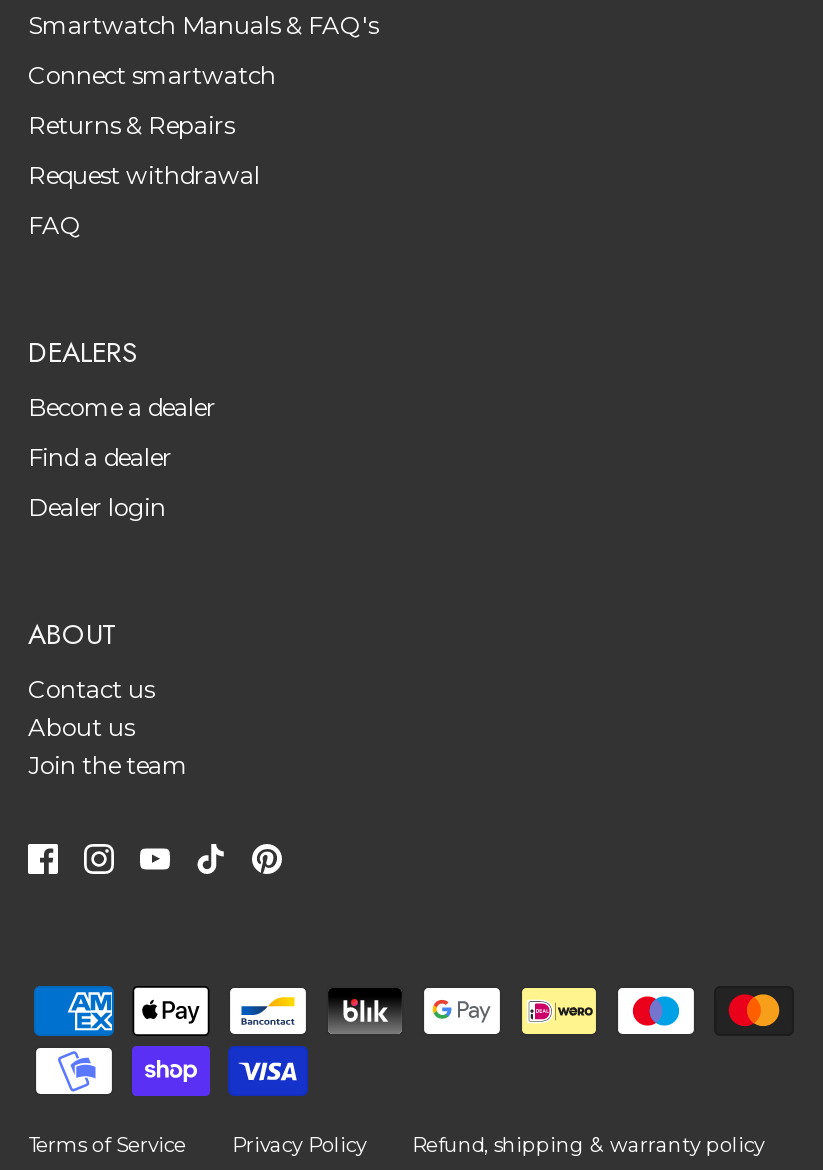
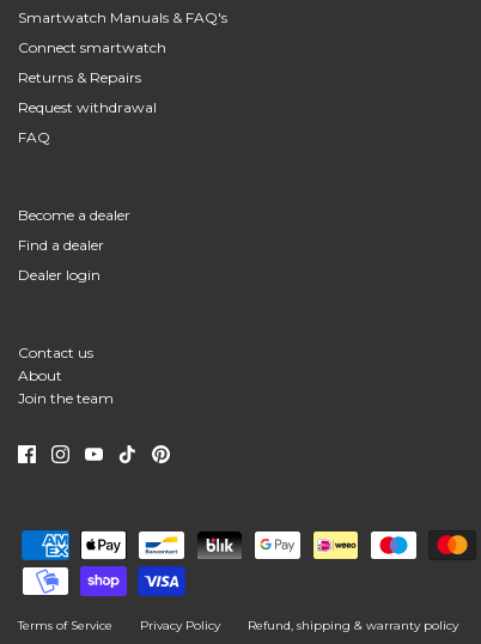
- DEALERS

- ABOUT

- About us
+ About
